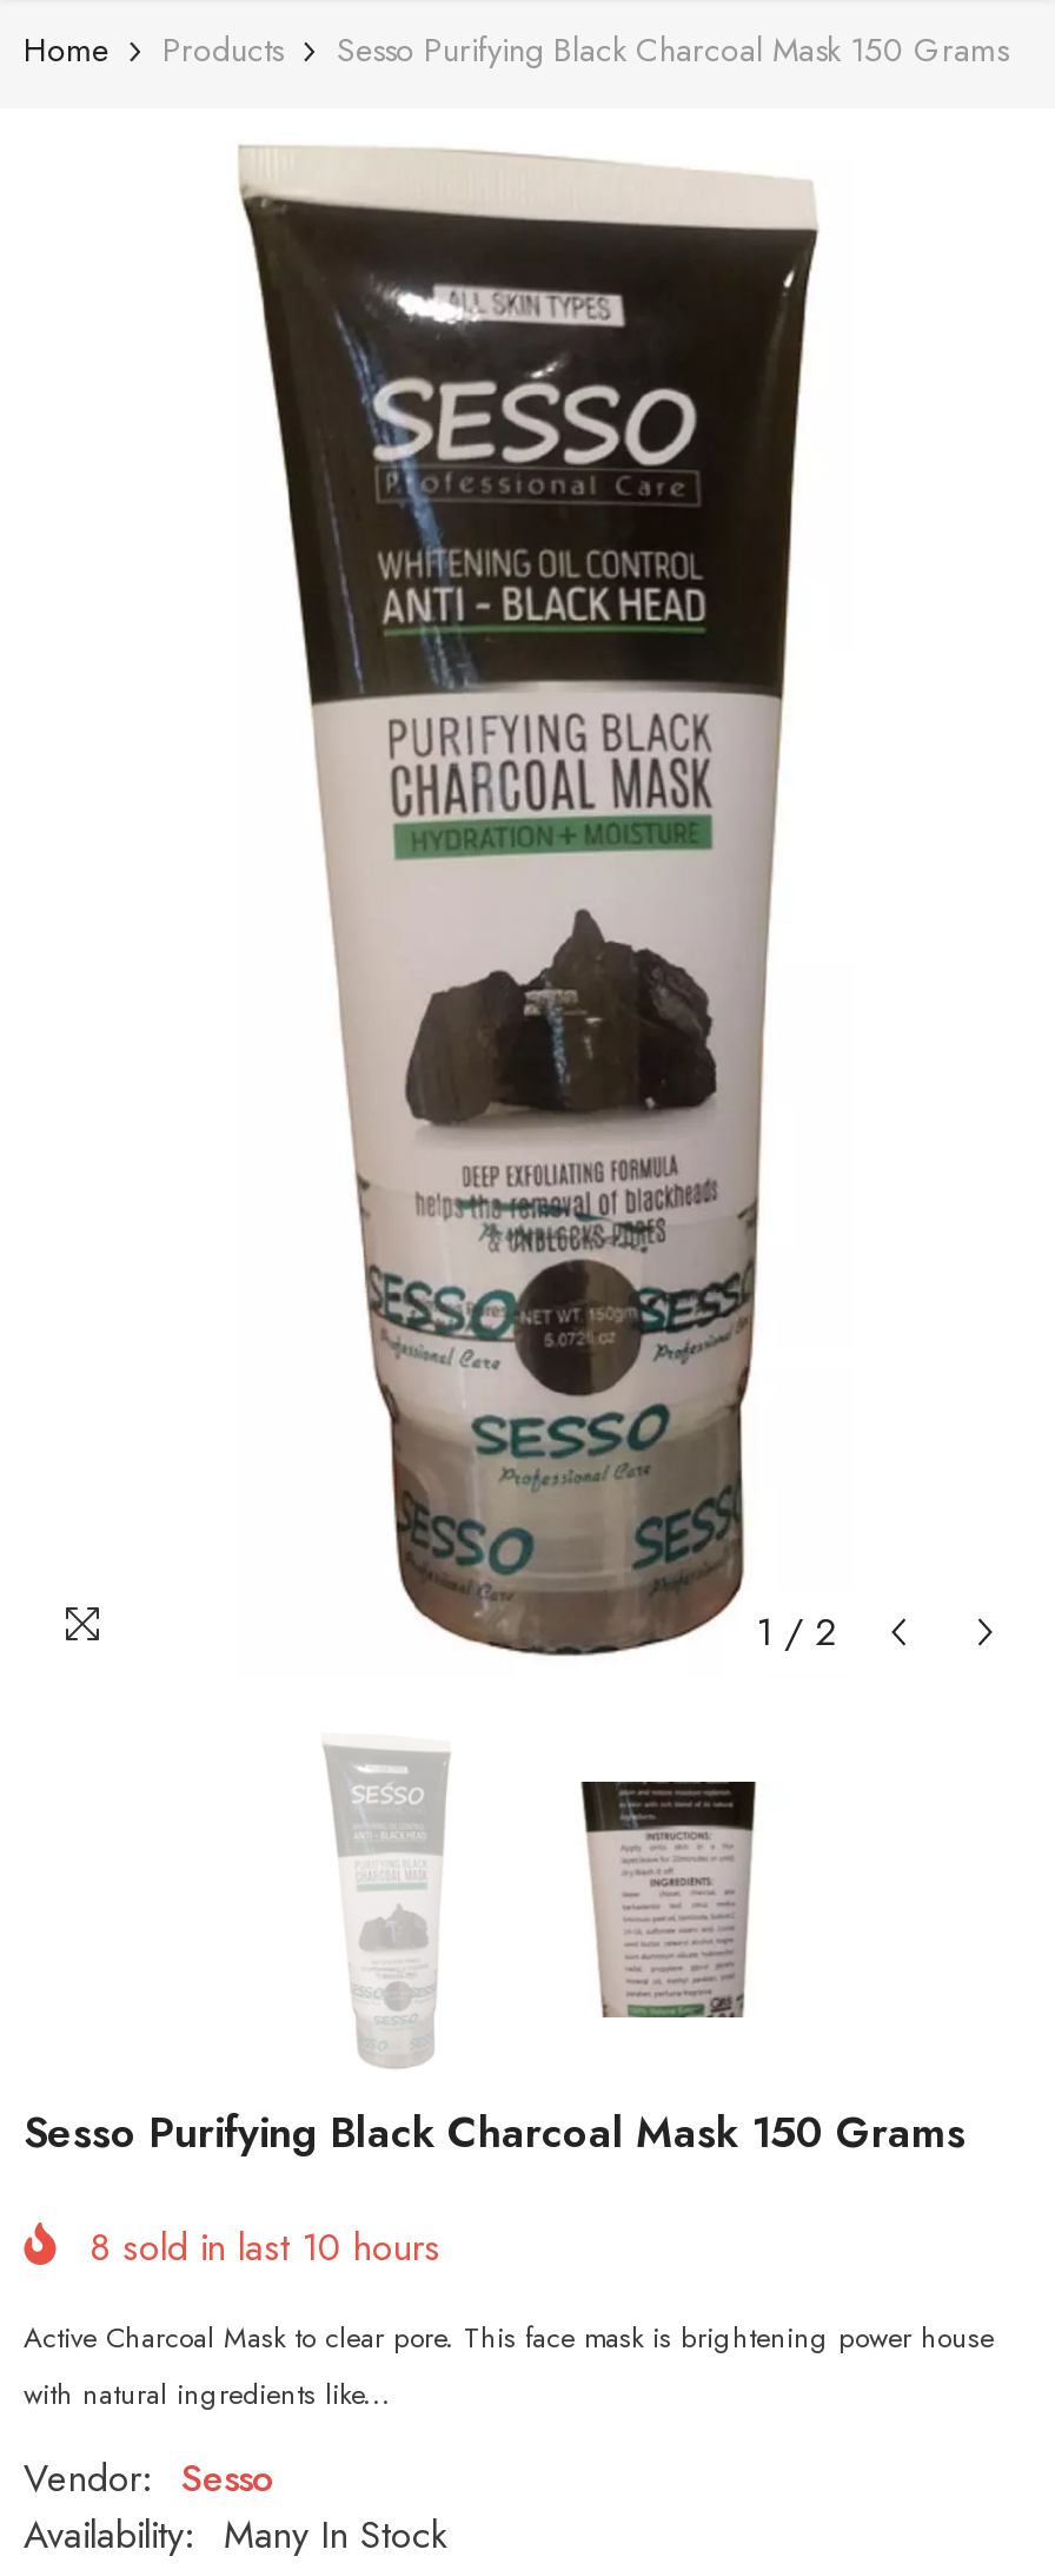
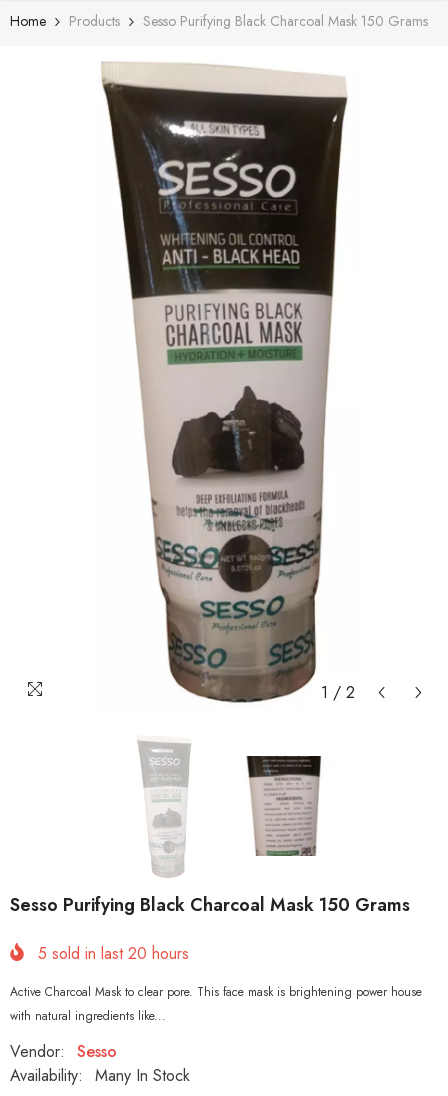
- 8 sold in last 10 hours
+ 5 sold in last 20 hours
